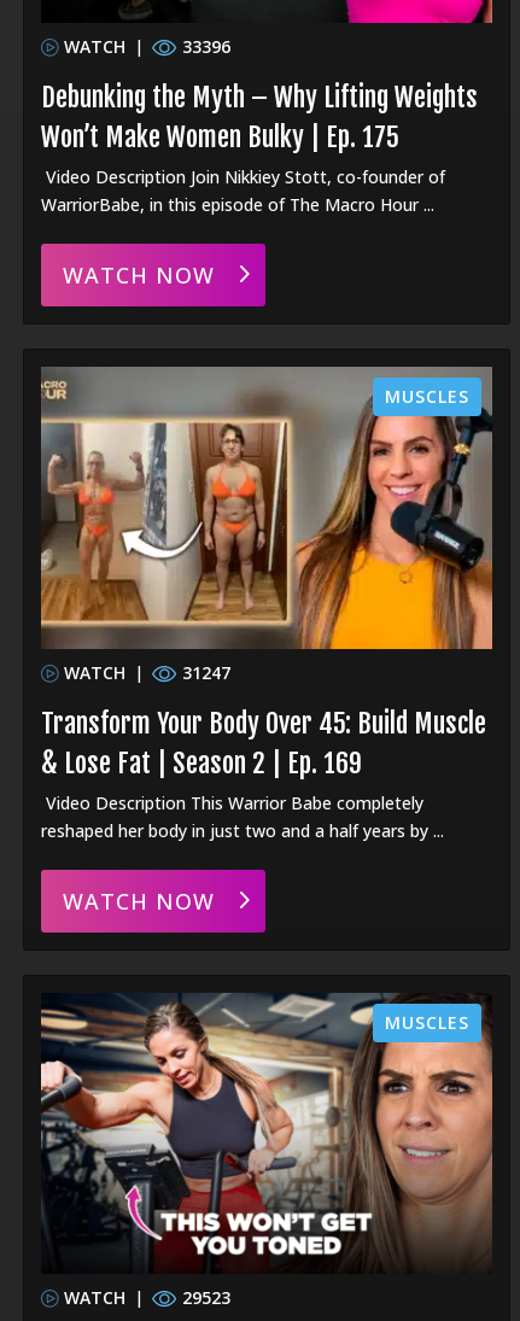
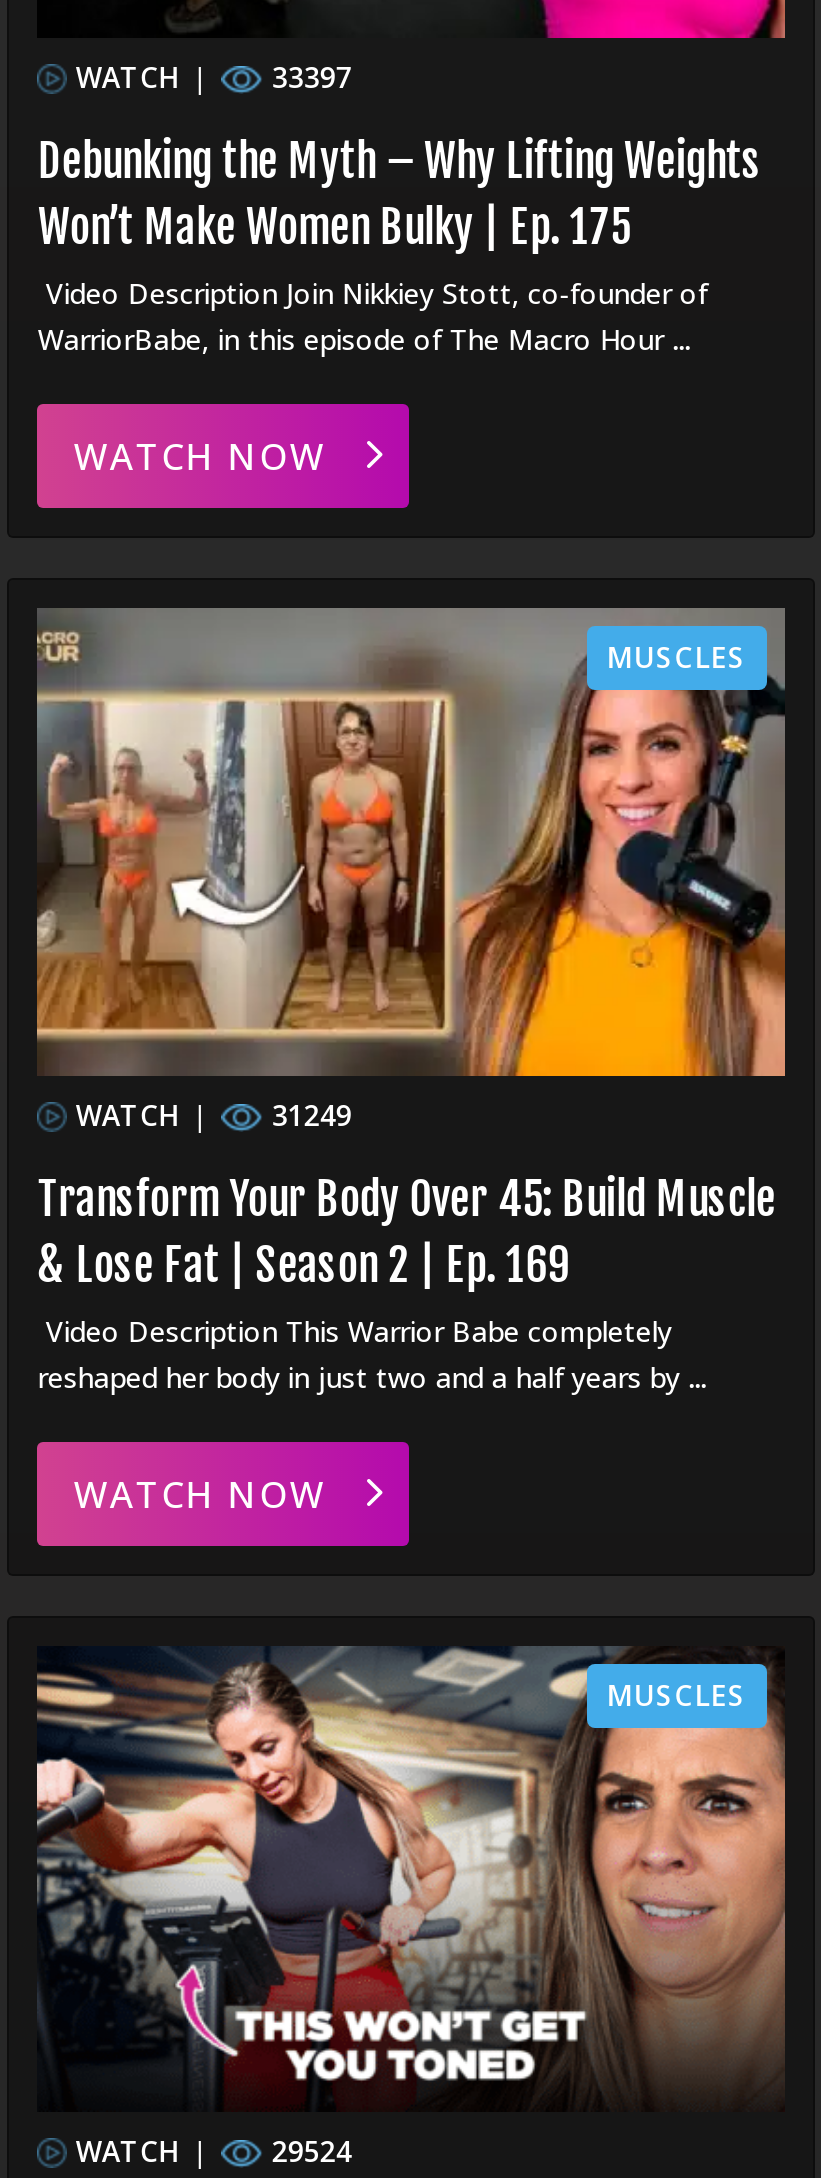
- 33396
+ 33397

- 31247
+ 31249

- 29523
+ 29524
